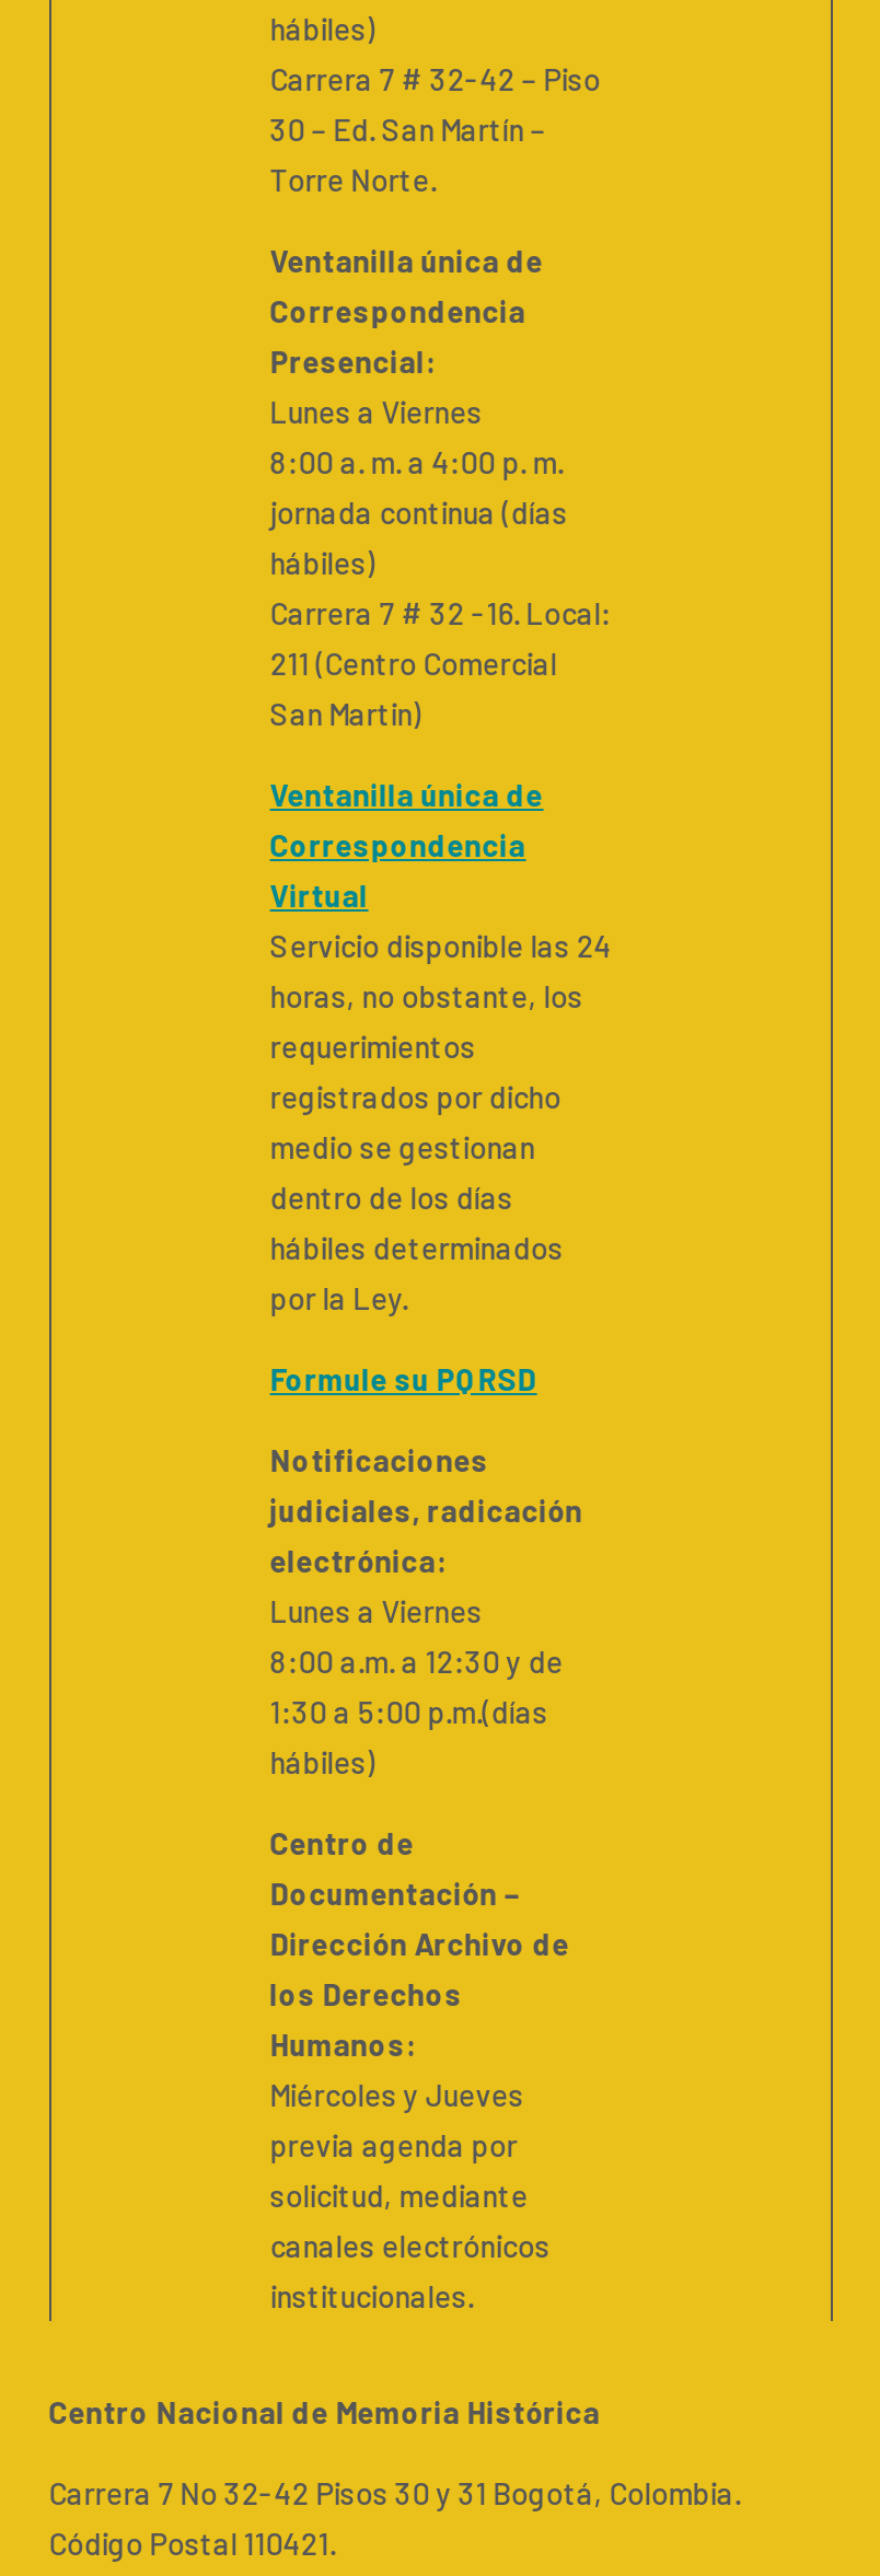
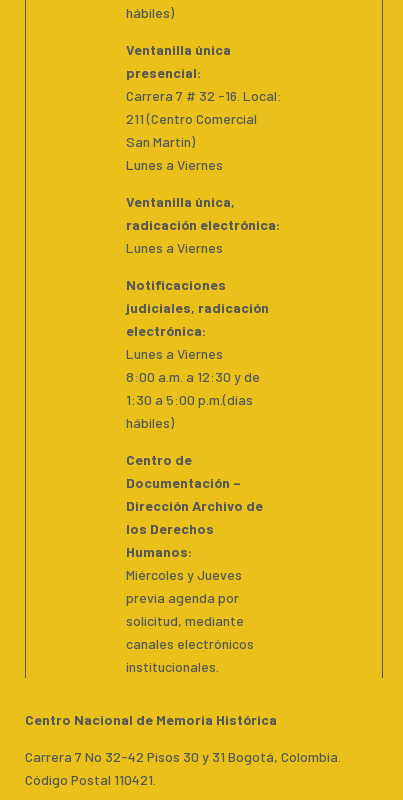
- Carrera 7 # 32-42 – Piso
- 30 – Ed. San Martín –
- Torre Norte.
- Ventanilla única de
- Correspondencia
- Presencial:
- Lunes a Viernes
- 8:00 a. m. a 4:00 p. m.
- jornada continua (días
- hábiles)
+ Ventanilla única
+ presencial:

- Ventanilla única de
- Correspondencia
- Virtual
- Servicio disponible las 24
- horas, no obstante, los
- requerimientos
- registrados por dicho
- medio se gestionan
- dentro de los días
- hábiles determinados
- por la Ley.
+ Lunes a Viernes

- Formule su PQRSD
+ Ventanilla única,
+ radicación electrónica:
+ Lunes a Viernes
